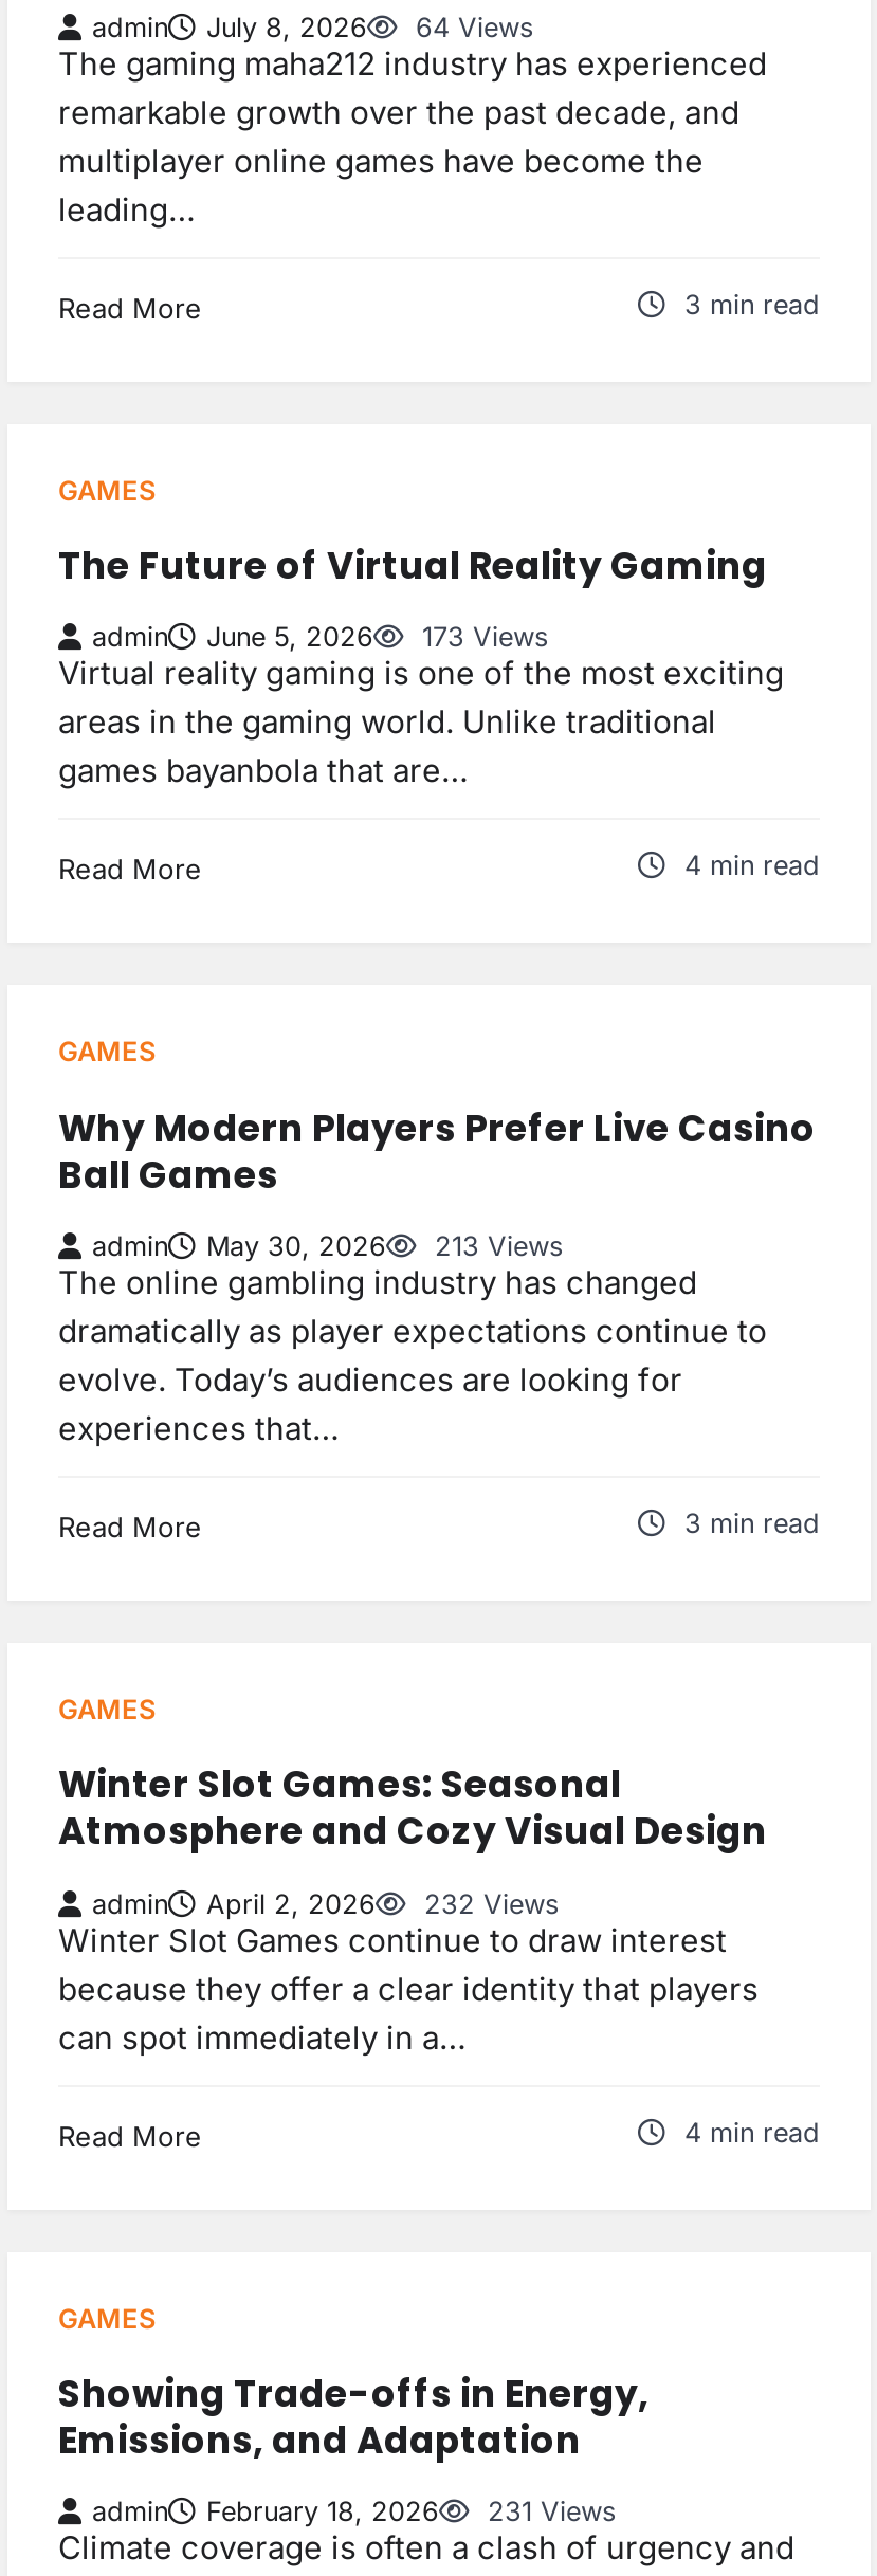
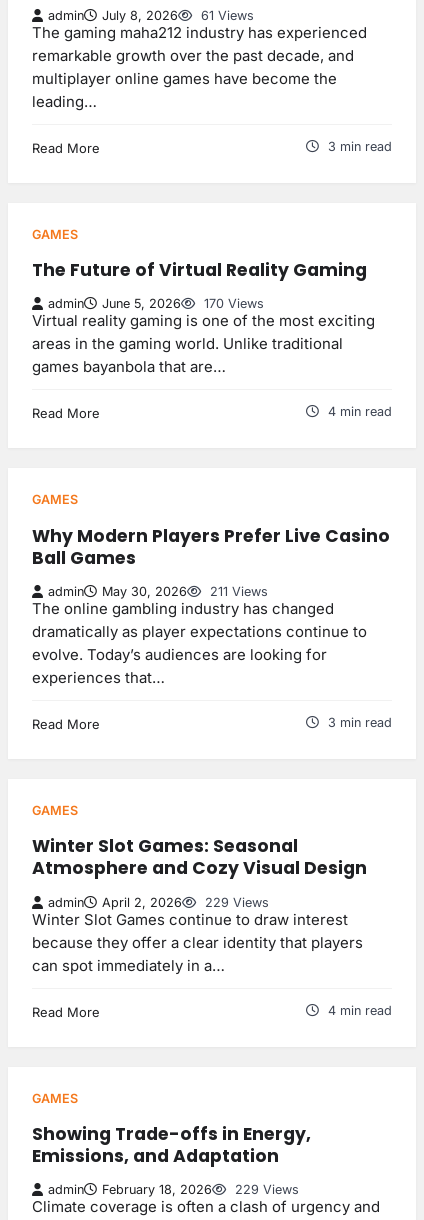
- admin July 8, 2026 64 Views
+ admin July 8, 2026 61 Views

- admin June 5, 2026 173 Views
+ admin June 5, 2026 170 Views

- admin May 30, 2026 213 Views
+ admin May 30, 2026 211 Views

- admin April 2, 2026 232 Views
+ admin April 2, 2026 229 Views

- admin February 18, 2026 231 Views
+ admin February 18, 2026 229 Views
